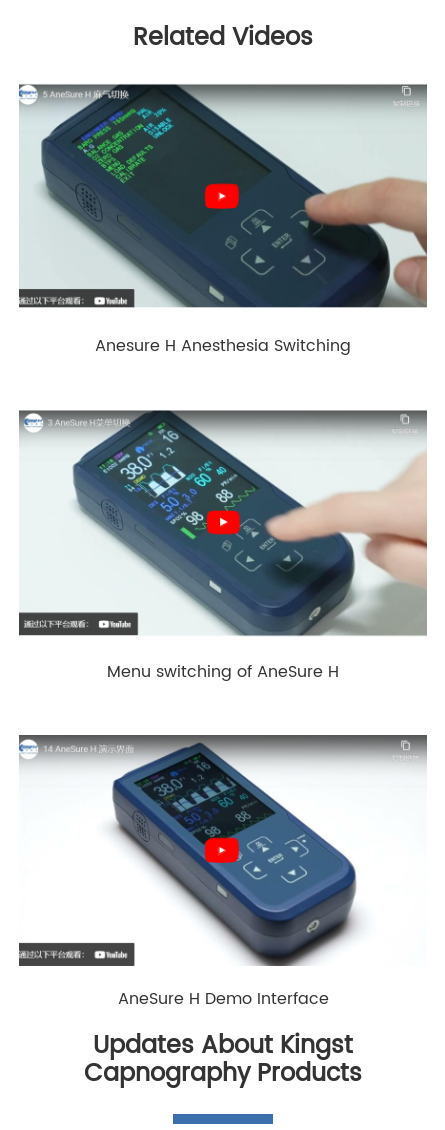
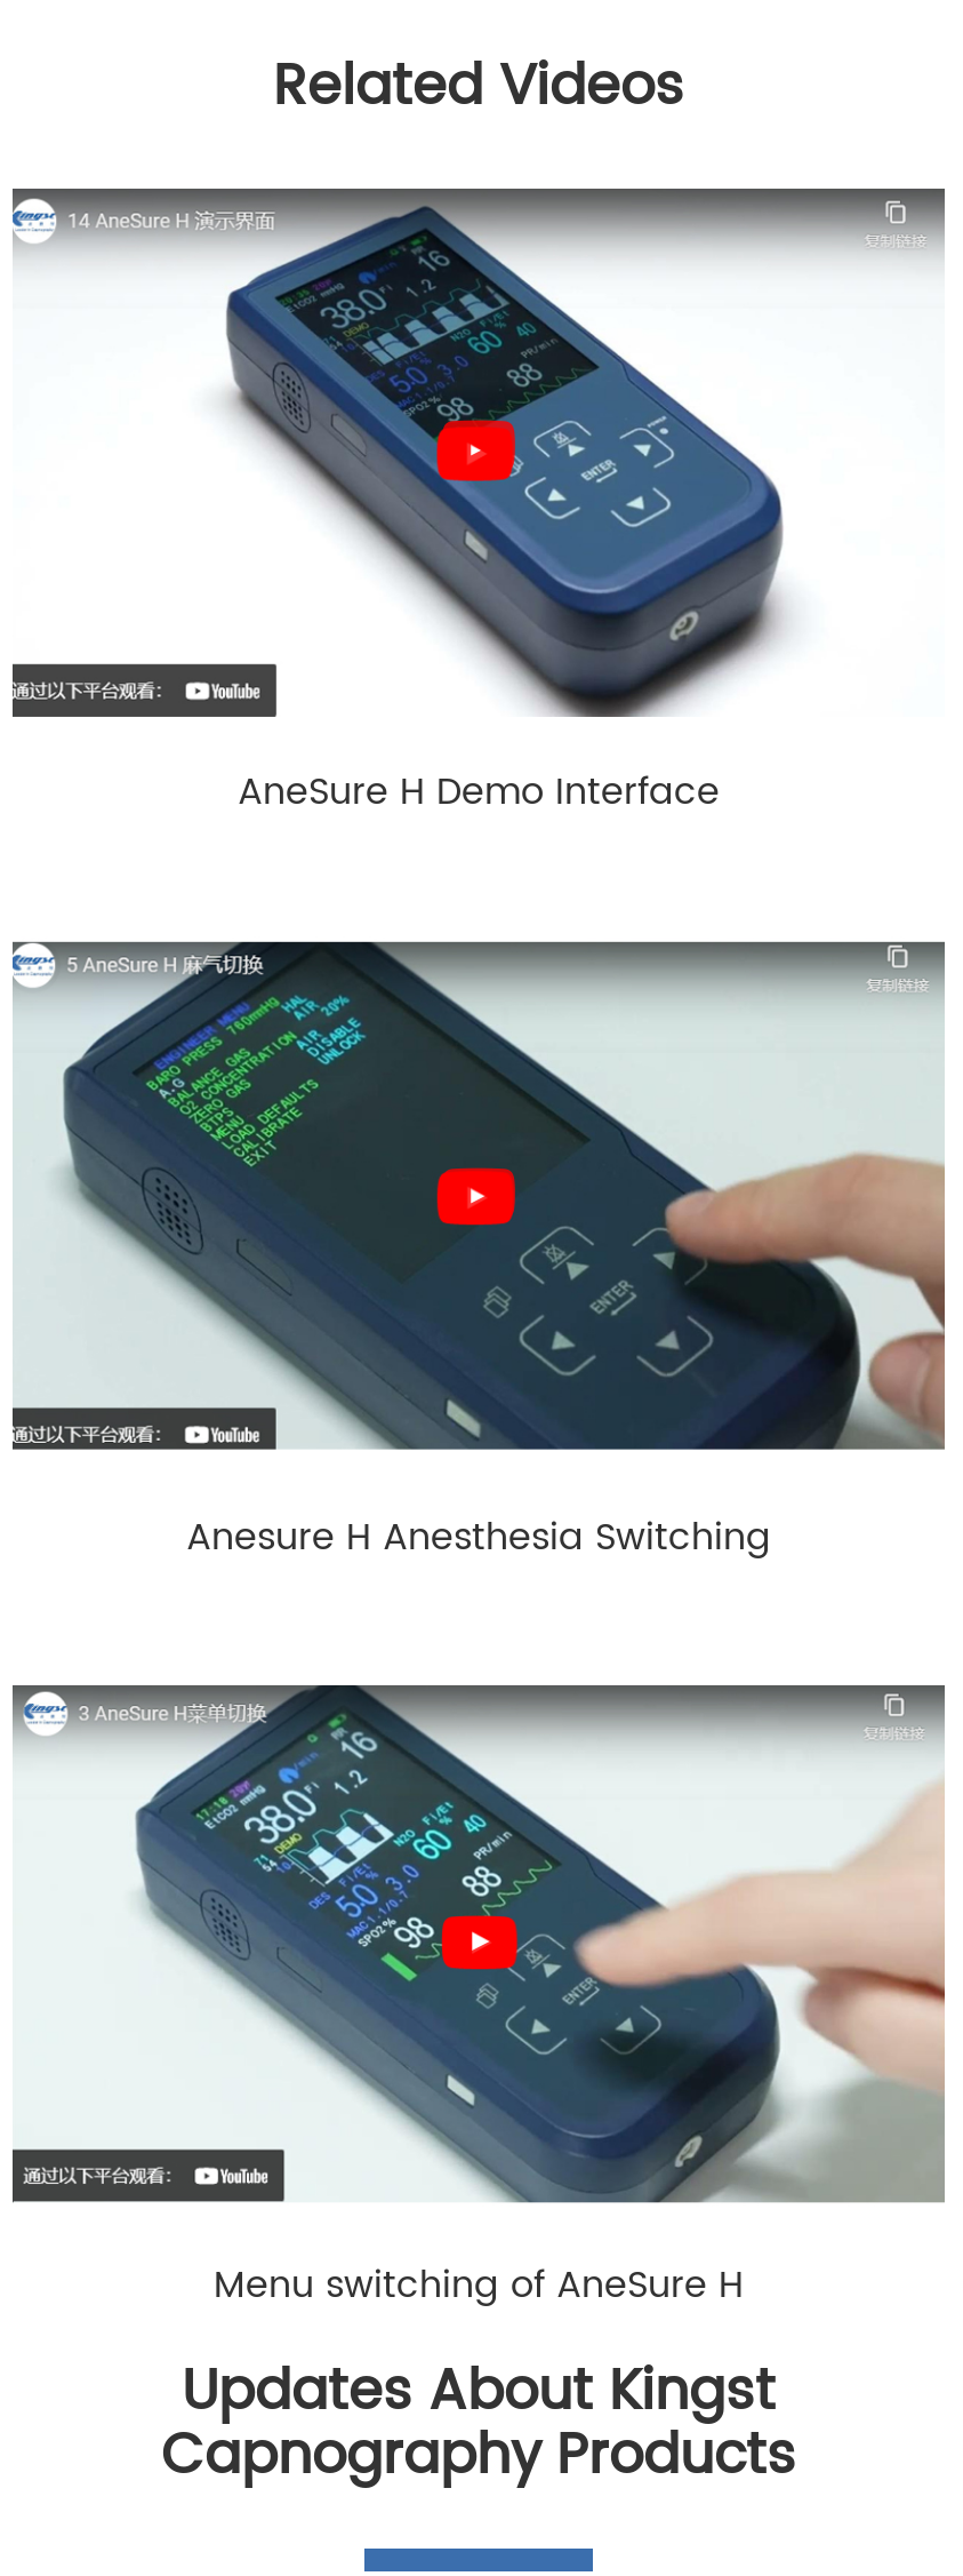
moved down: [image] | Anesure H Anesthesia Switching | Menu switching of AneSure H

moved up: [image] | AneSure H Demo Interface
